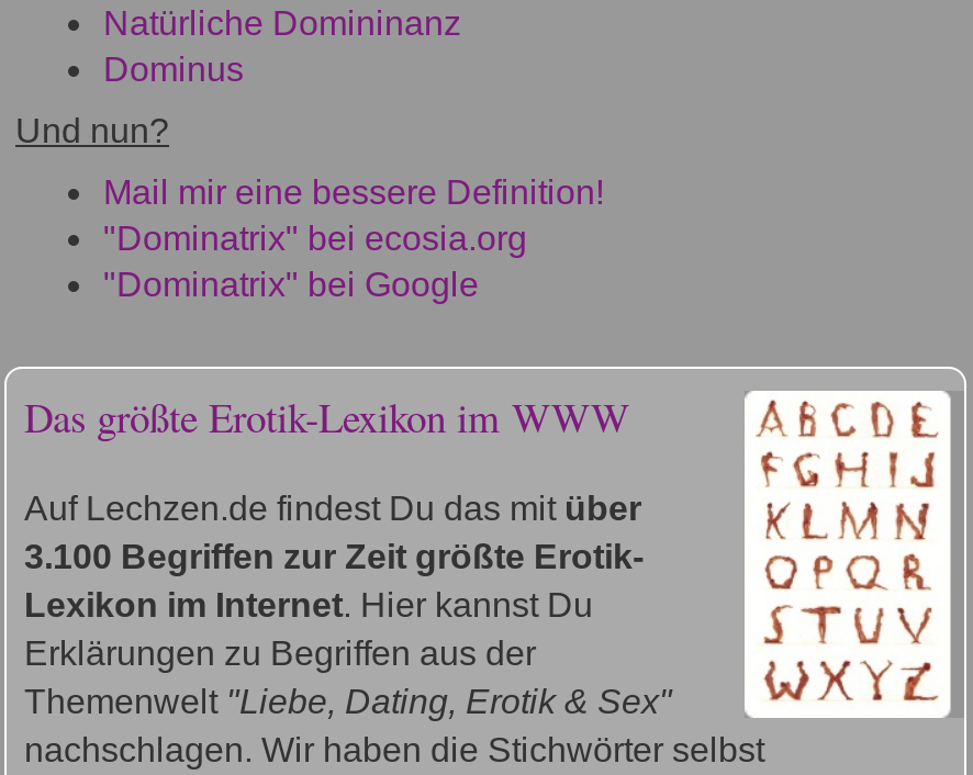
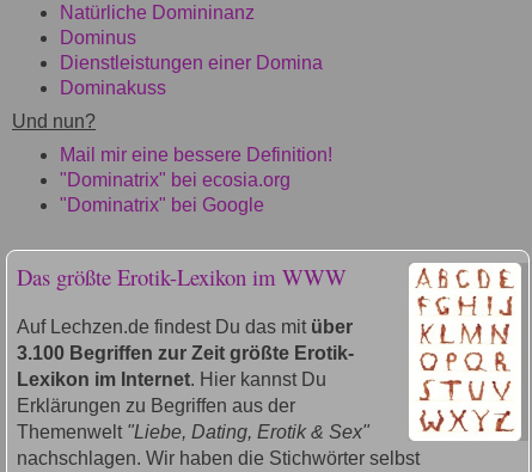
+ Dienstleistungen einer Domina
+ Dominakuss
